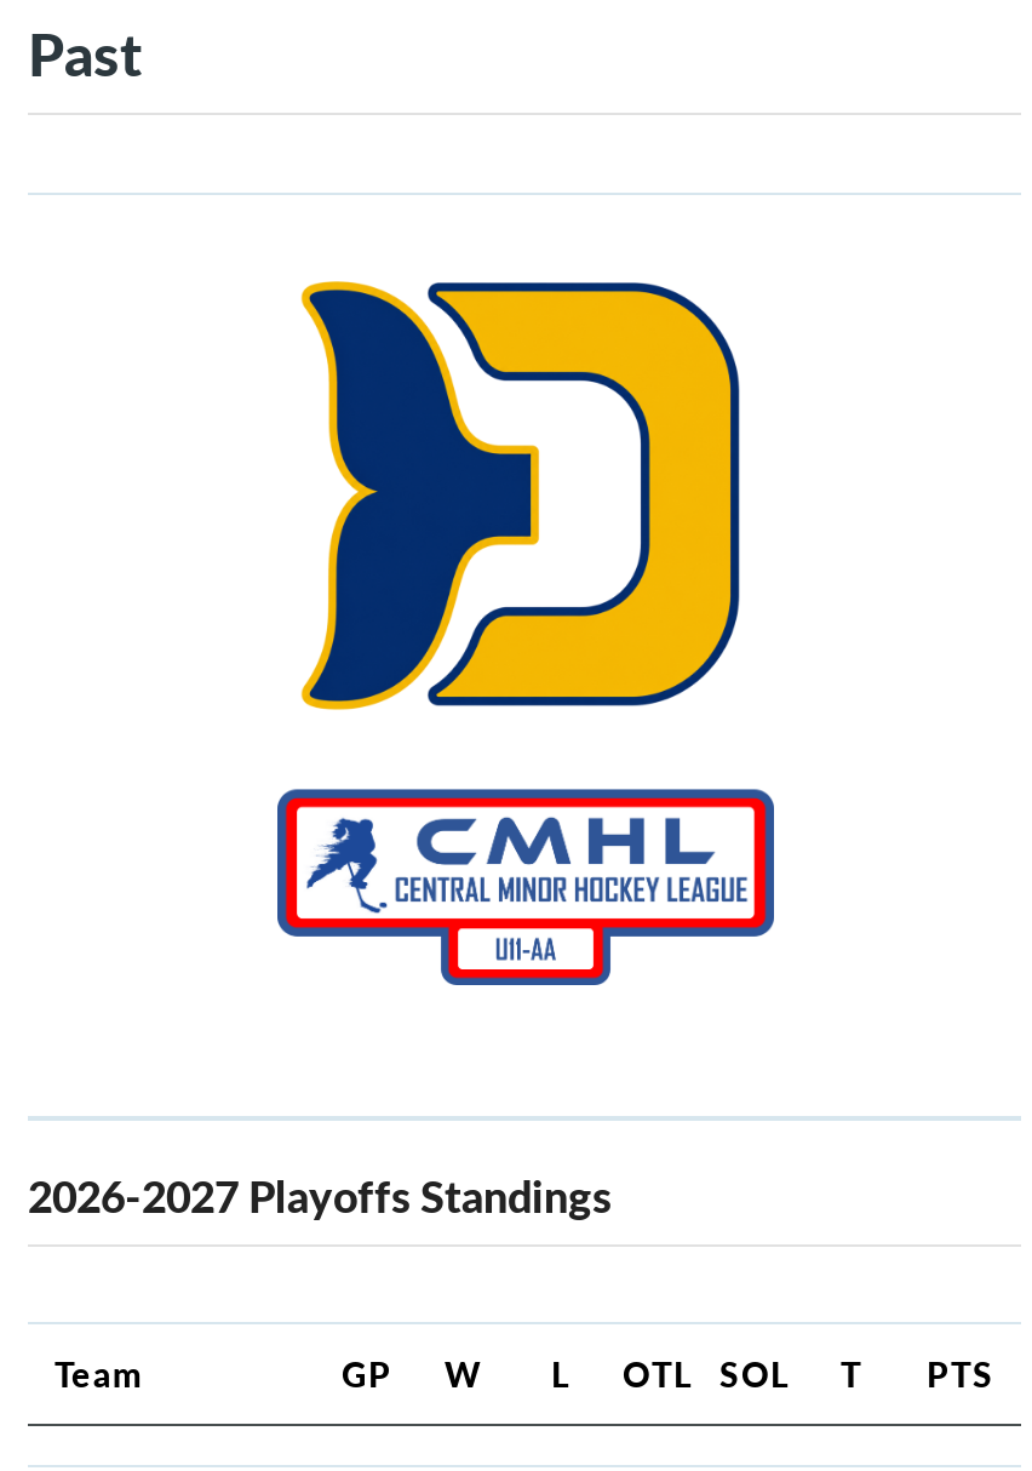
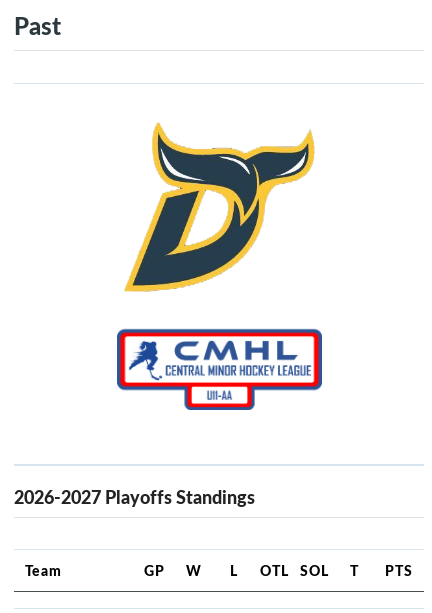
- [image]
+ [image]
